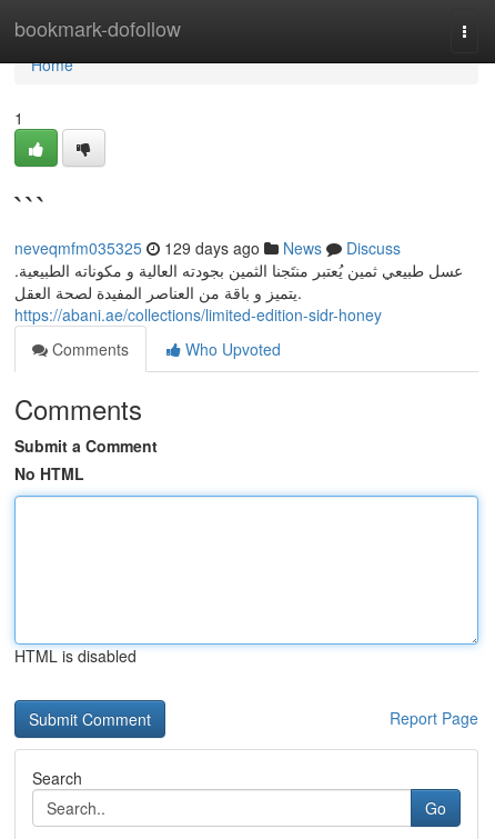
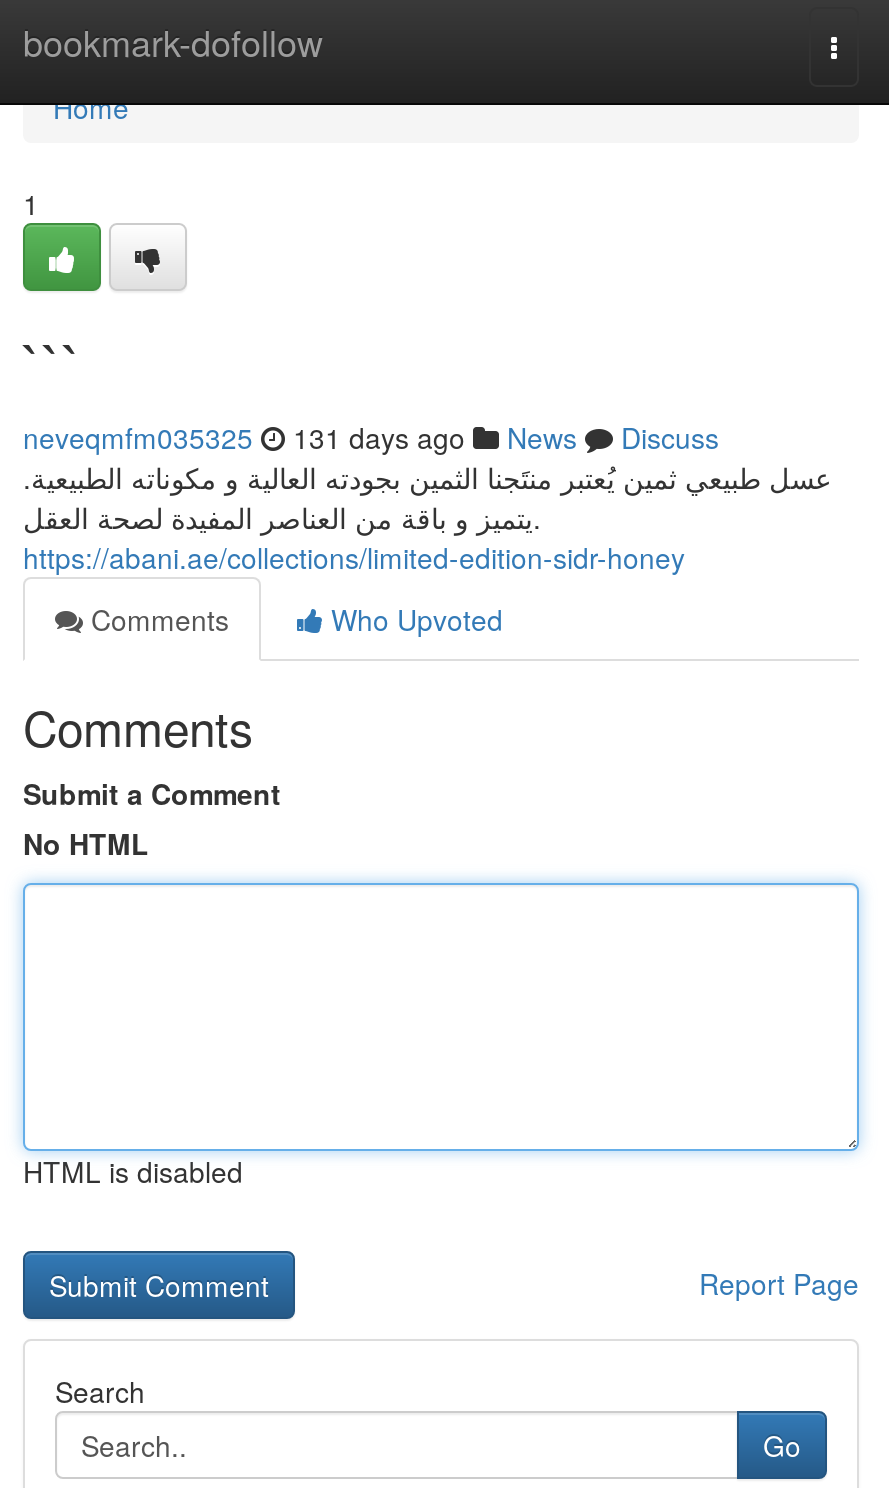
- neveqmfm035325 129 days ago News Discuss
+ neveqmfm035325 131 days ago News Discuss
